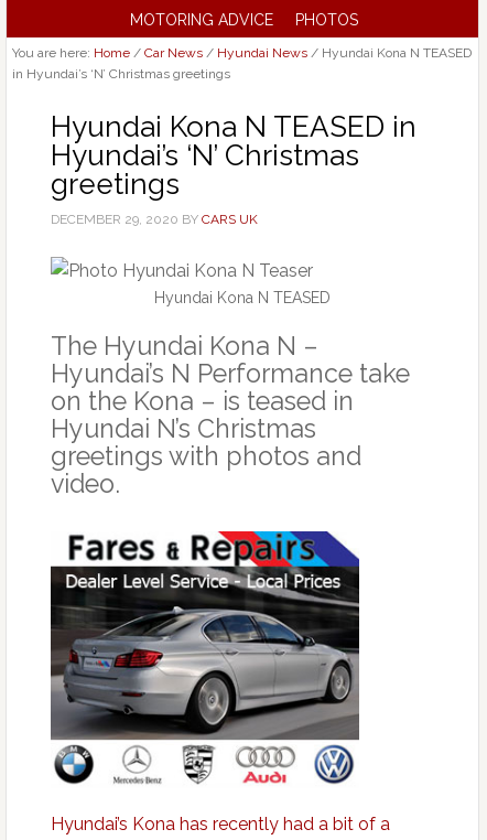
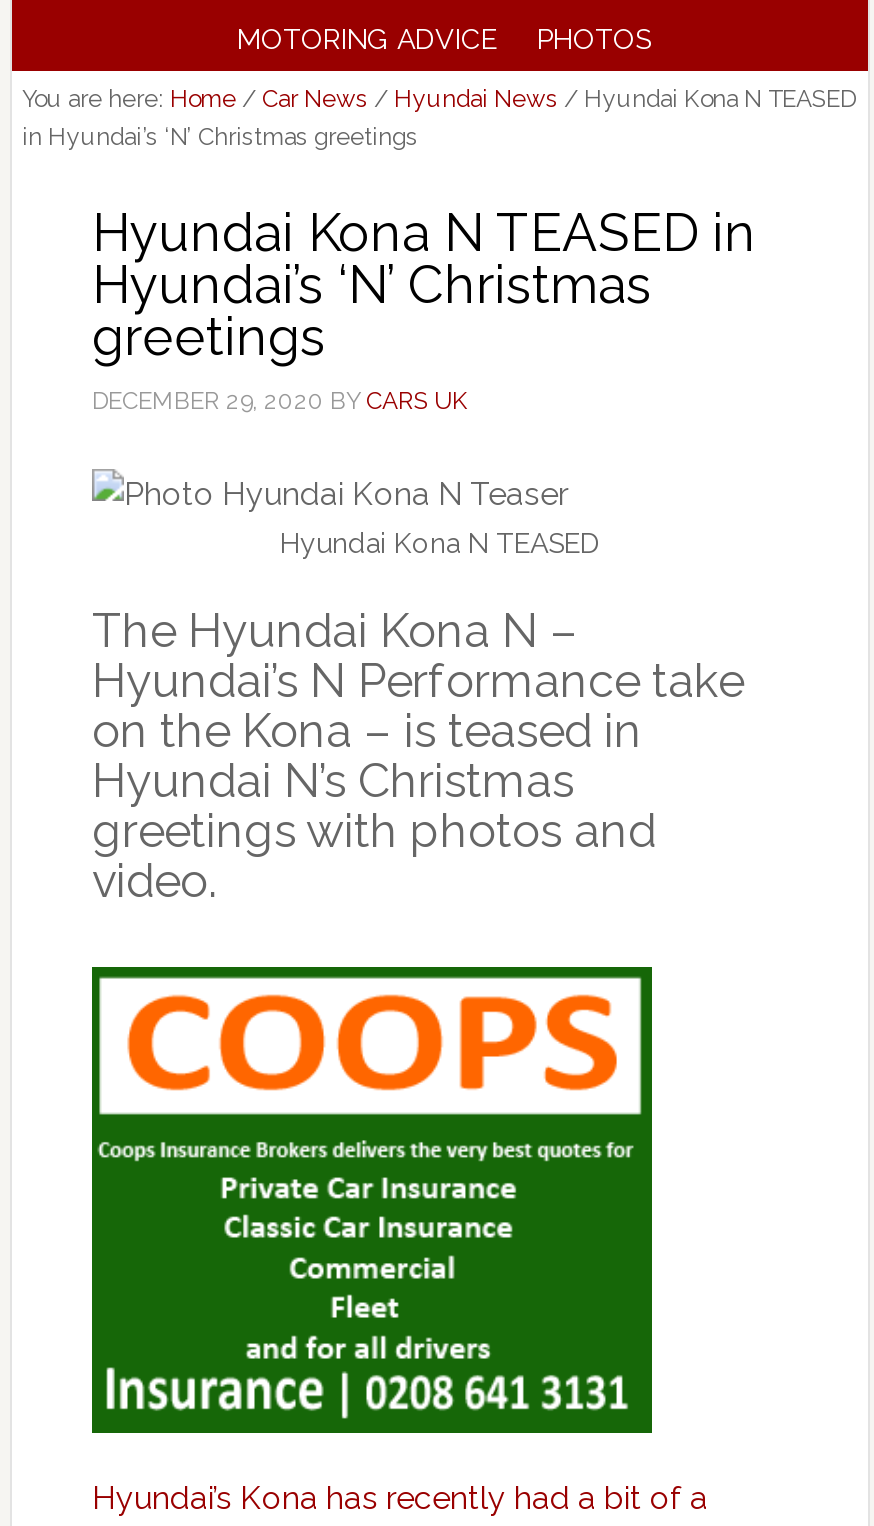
- [image]
+ [image]
